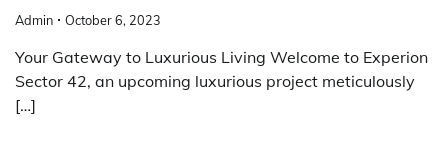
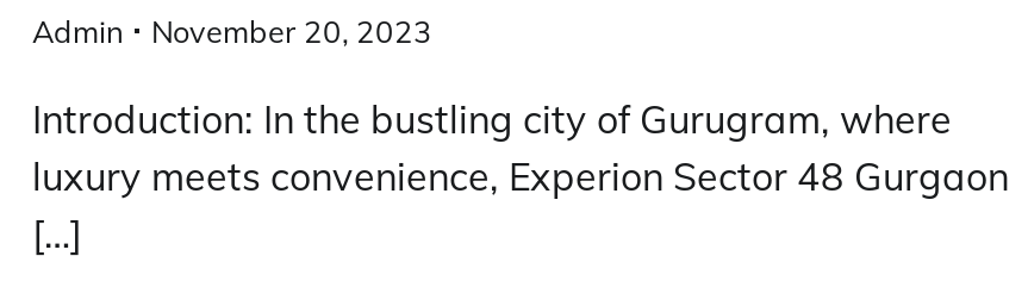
- Admin October 6, 2023
+ Admin November 20, 2023

- Your Gateway to Luxurious Living Welcome to Experion
- Sector 42, an upcoming luxurious project meticulously
+ Introduction: In the bustling city of Gurugram, where
+ luxury meets convenience, Experion Sector 48 Gurgaon
